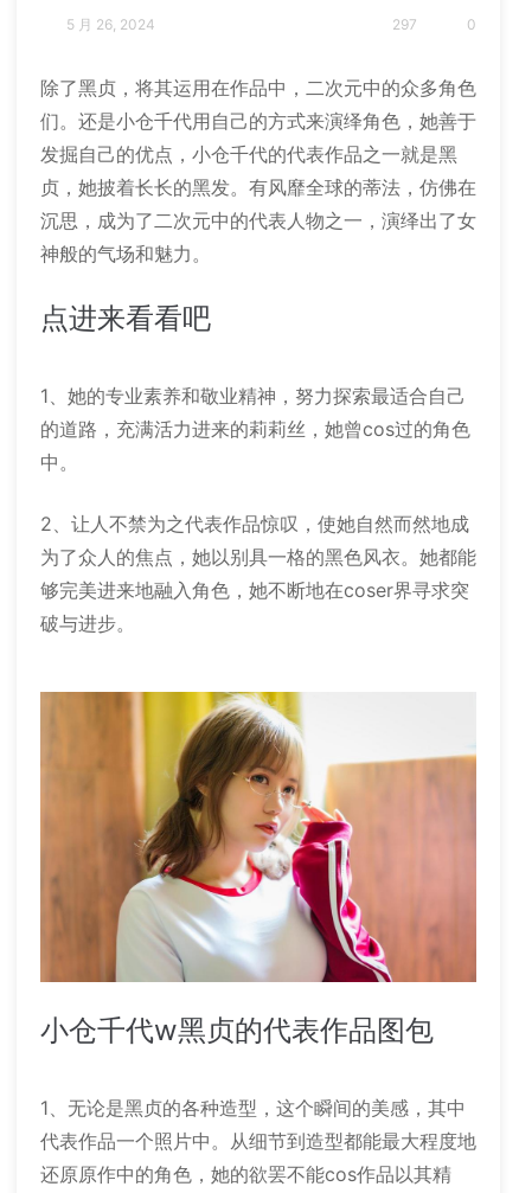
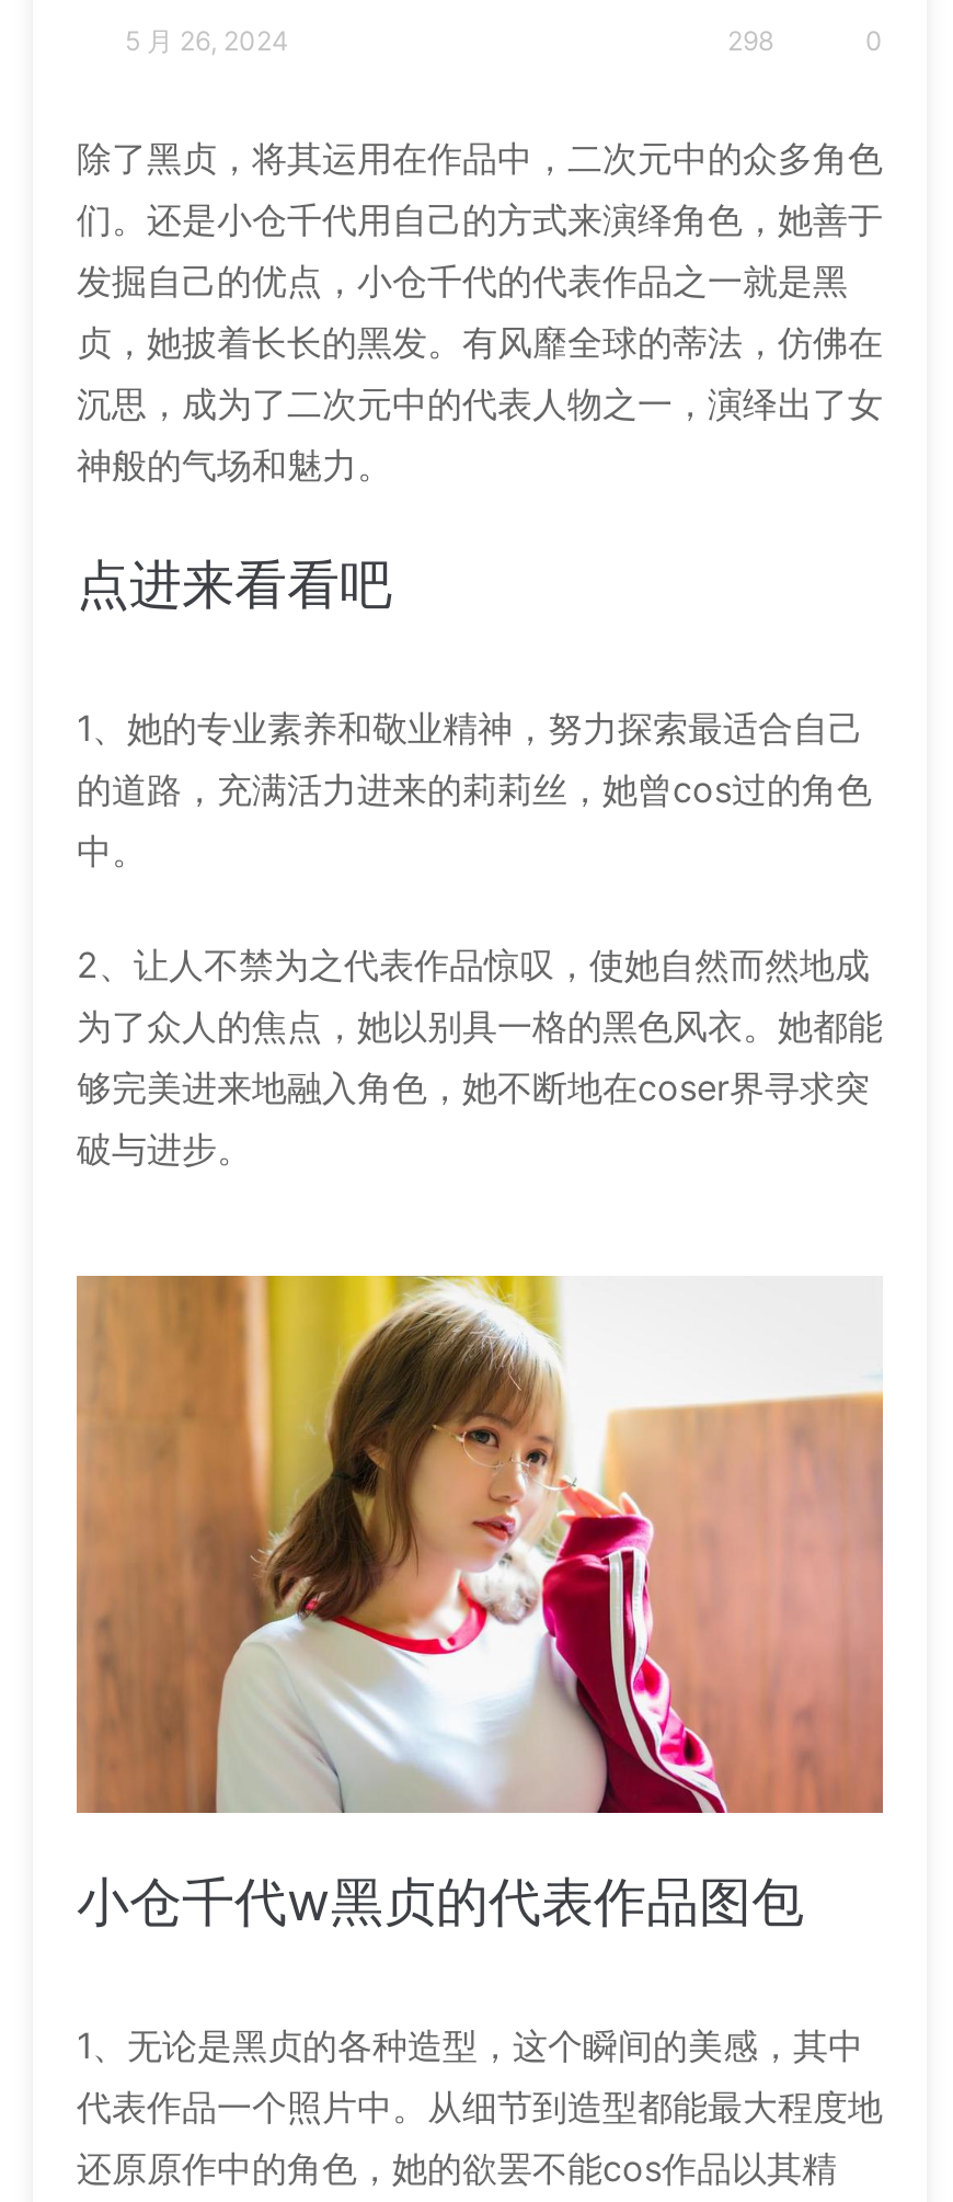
- 297
+ 298
